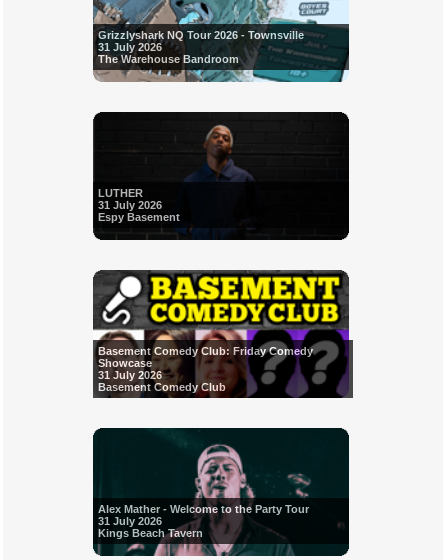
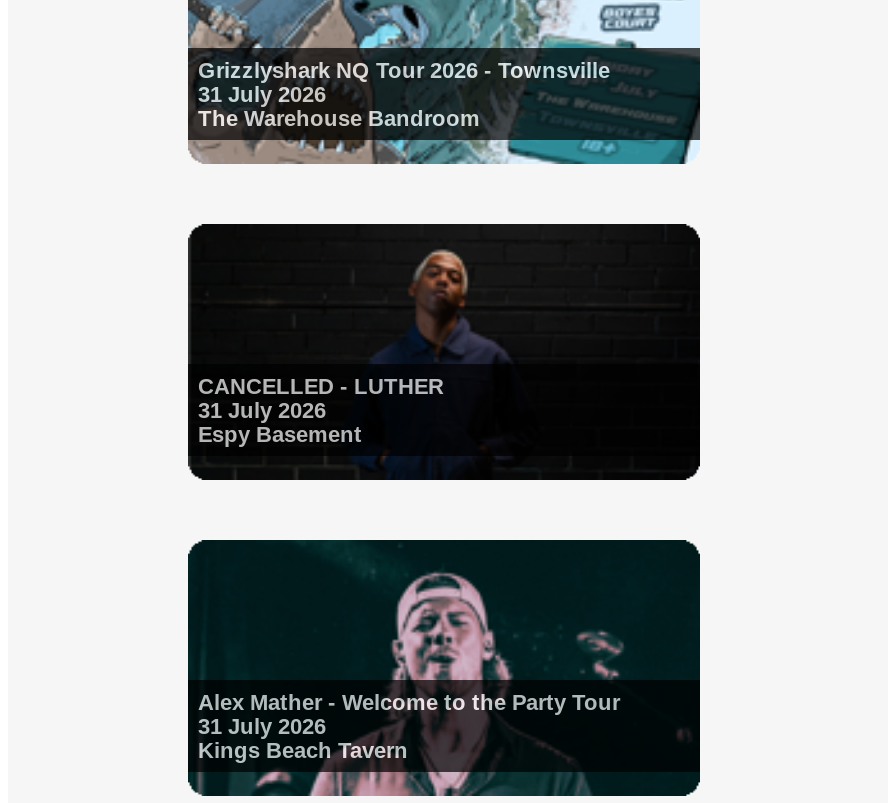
- LUTHER
+ CANCELLED - LUTHER

- [image]
- Basement Comedy Club: Friday Comedy
- Showcase
- 31 July 2026
- Basement Comedy Club
